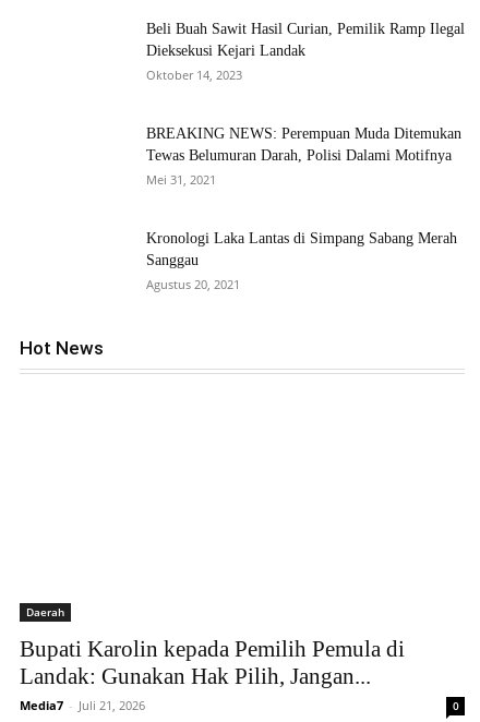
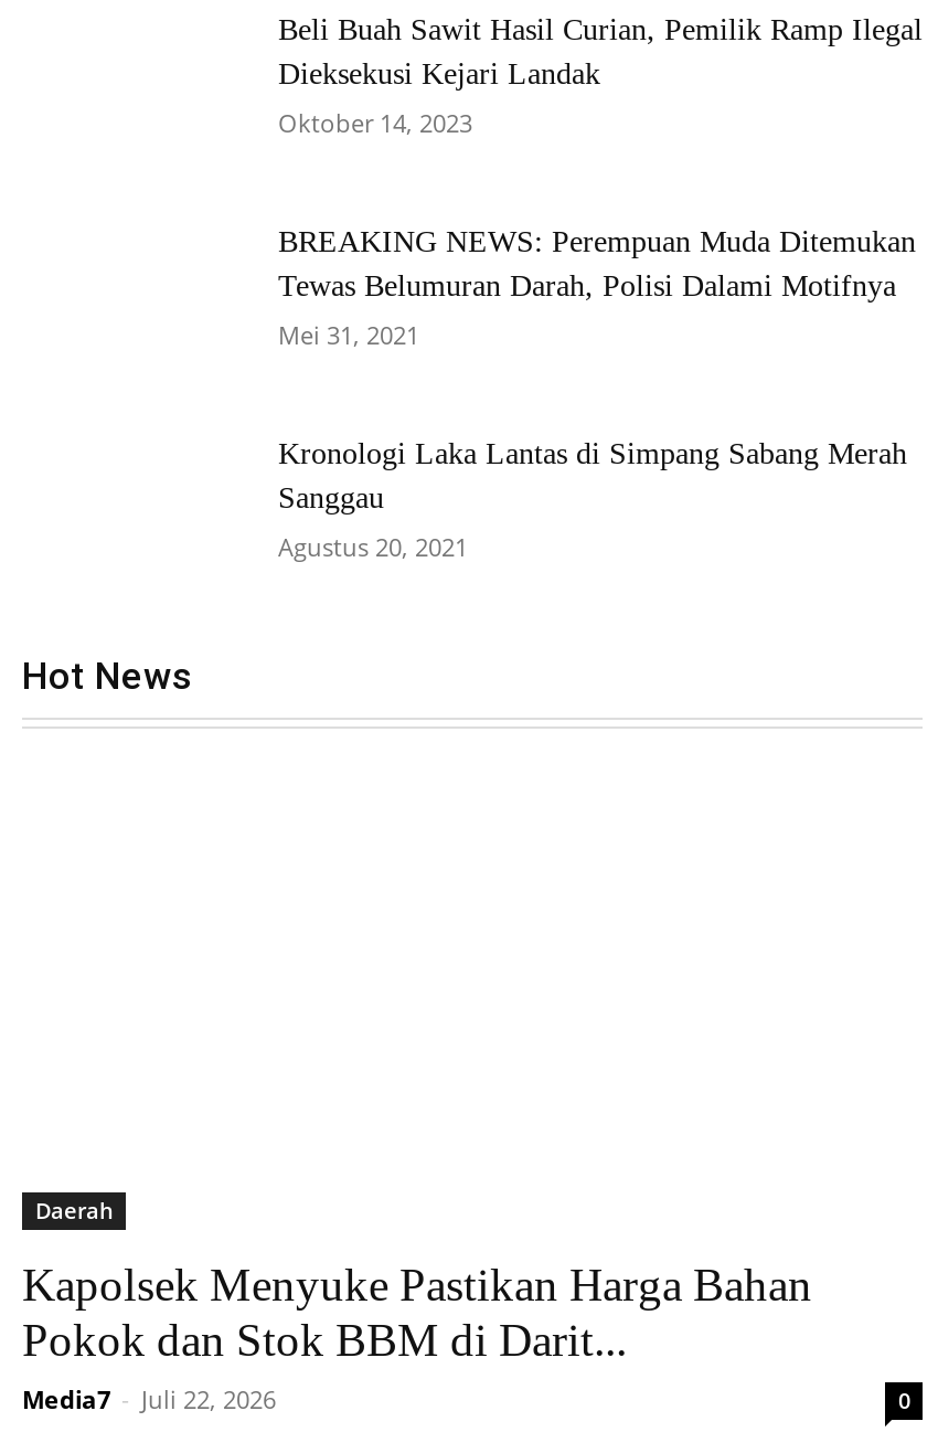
- Bupati Karolin kepada Pemilih Pemula di
- Landak: Gunakan Hak Pilih, Jangan...
- Media7 - Juli 21, 2026
+ Kapolsek Menyuke Pastikan Harga Bahan
+ Pokok dan Stok BBM di Darit...
+ Media7 - Juli 22, 2026
